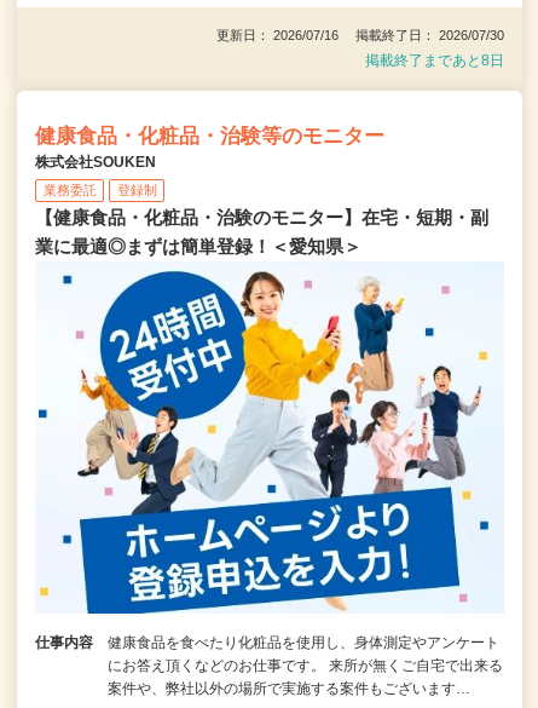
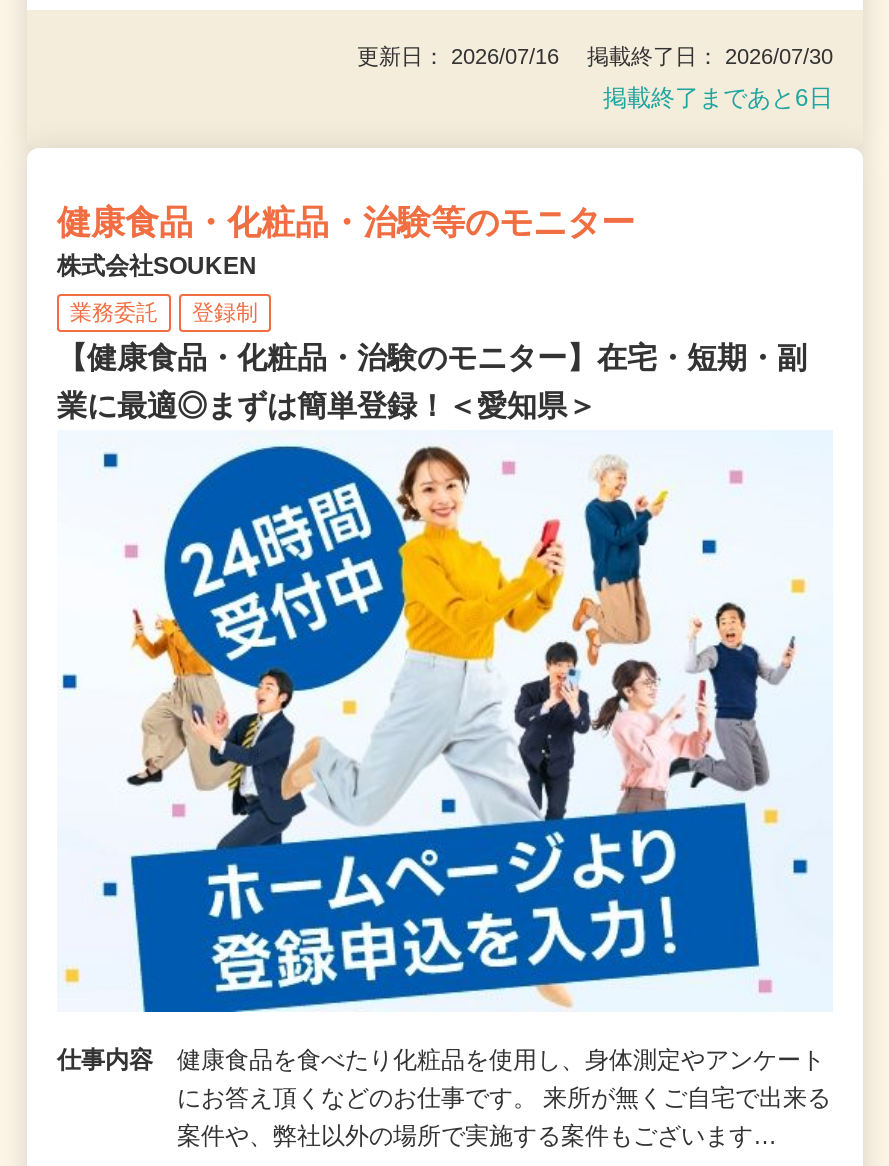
- 掲載終了まであと8日
+ 掲載終了まであと6日
